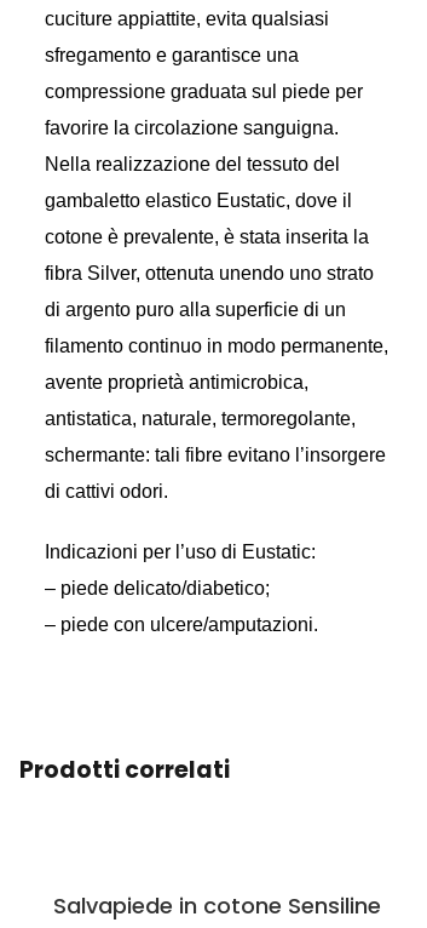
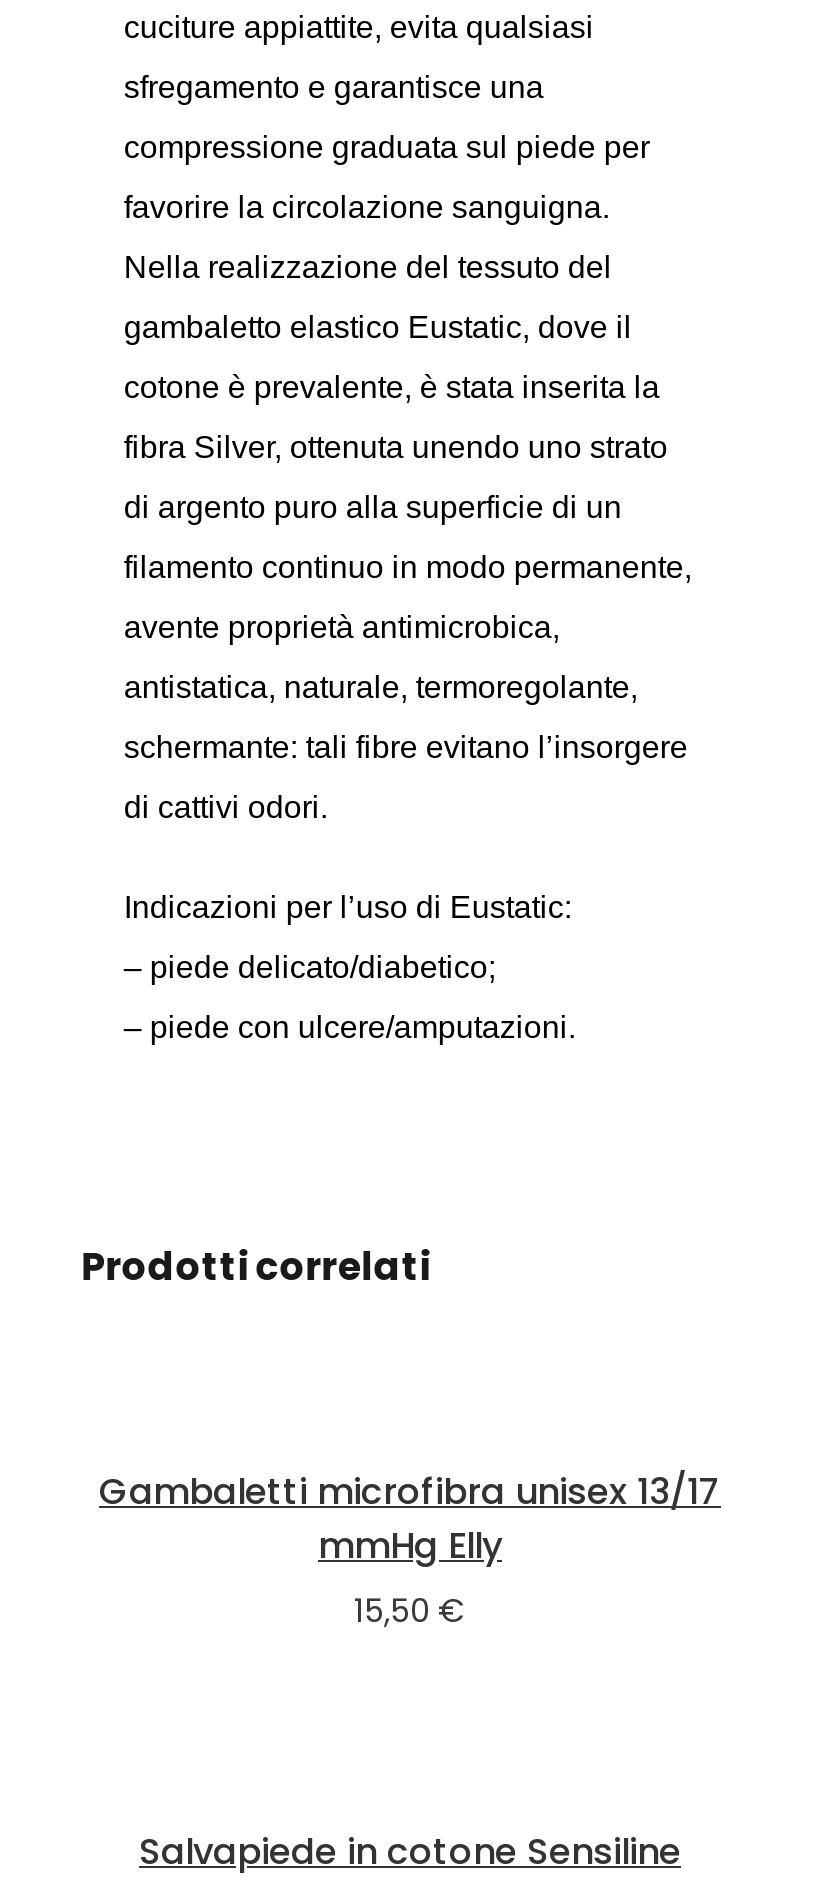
+ Gambaletti microfibra unisex 13/17
+ mmHg Elly
+ 15,50 €
